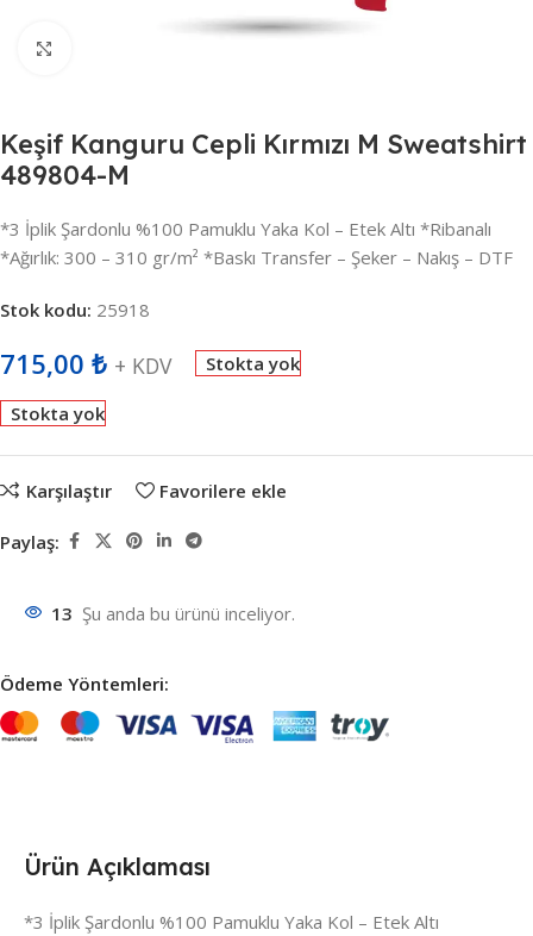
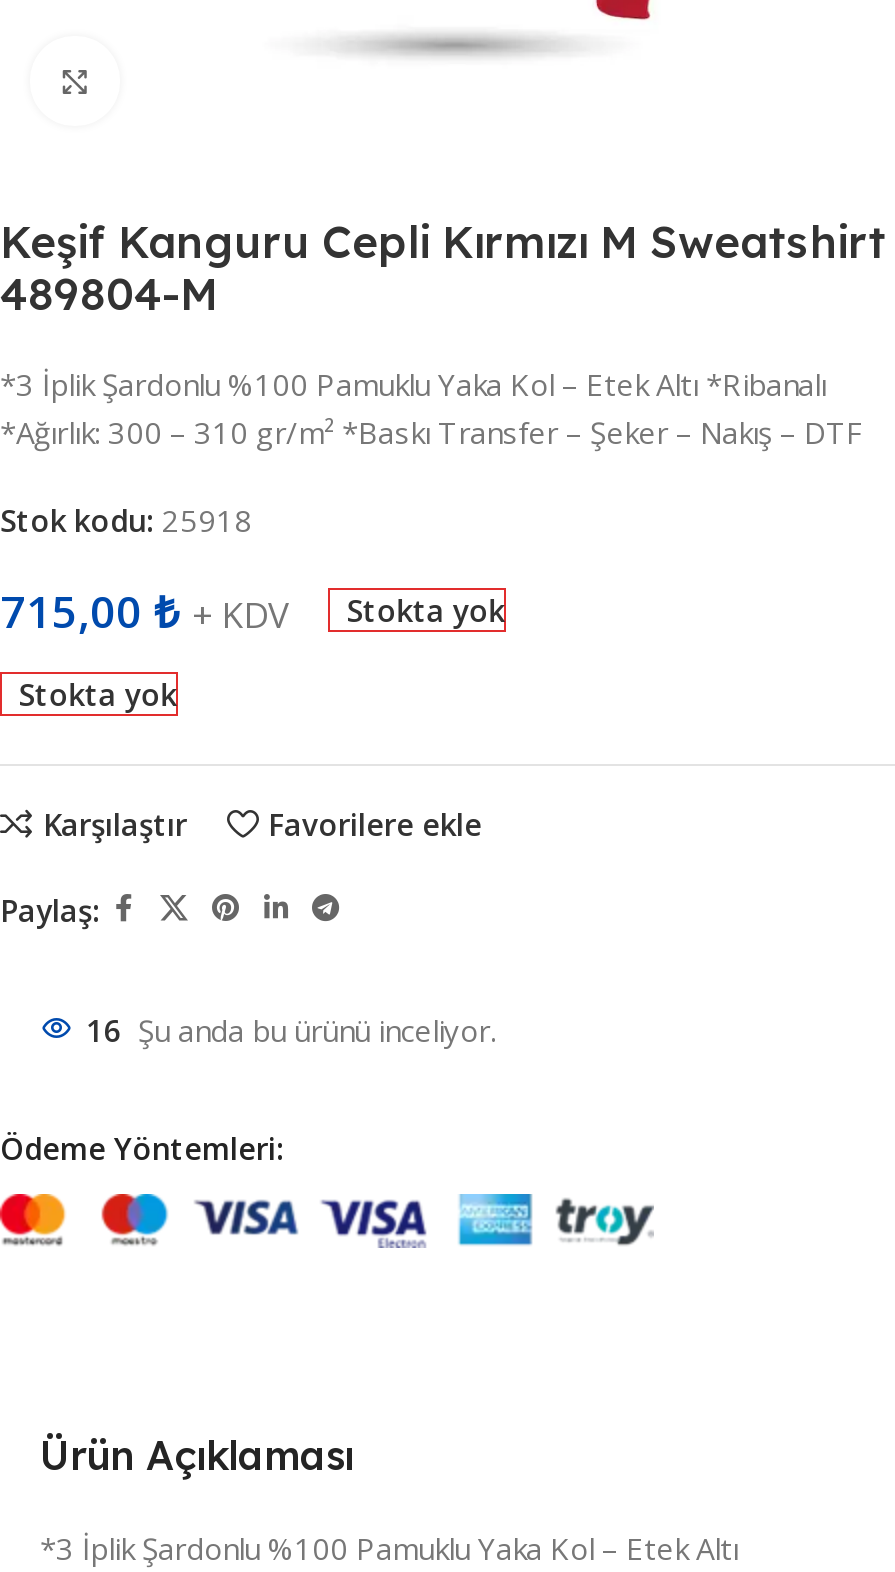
- 13 Şu anda bu ürünü inceliyor.
+ 16 Şu anda bu ürünü inceliyor.
